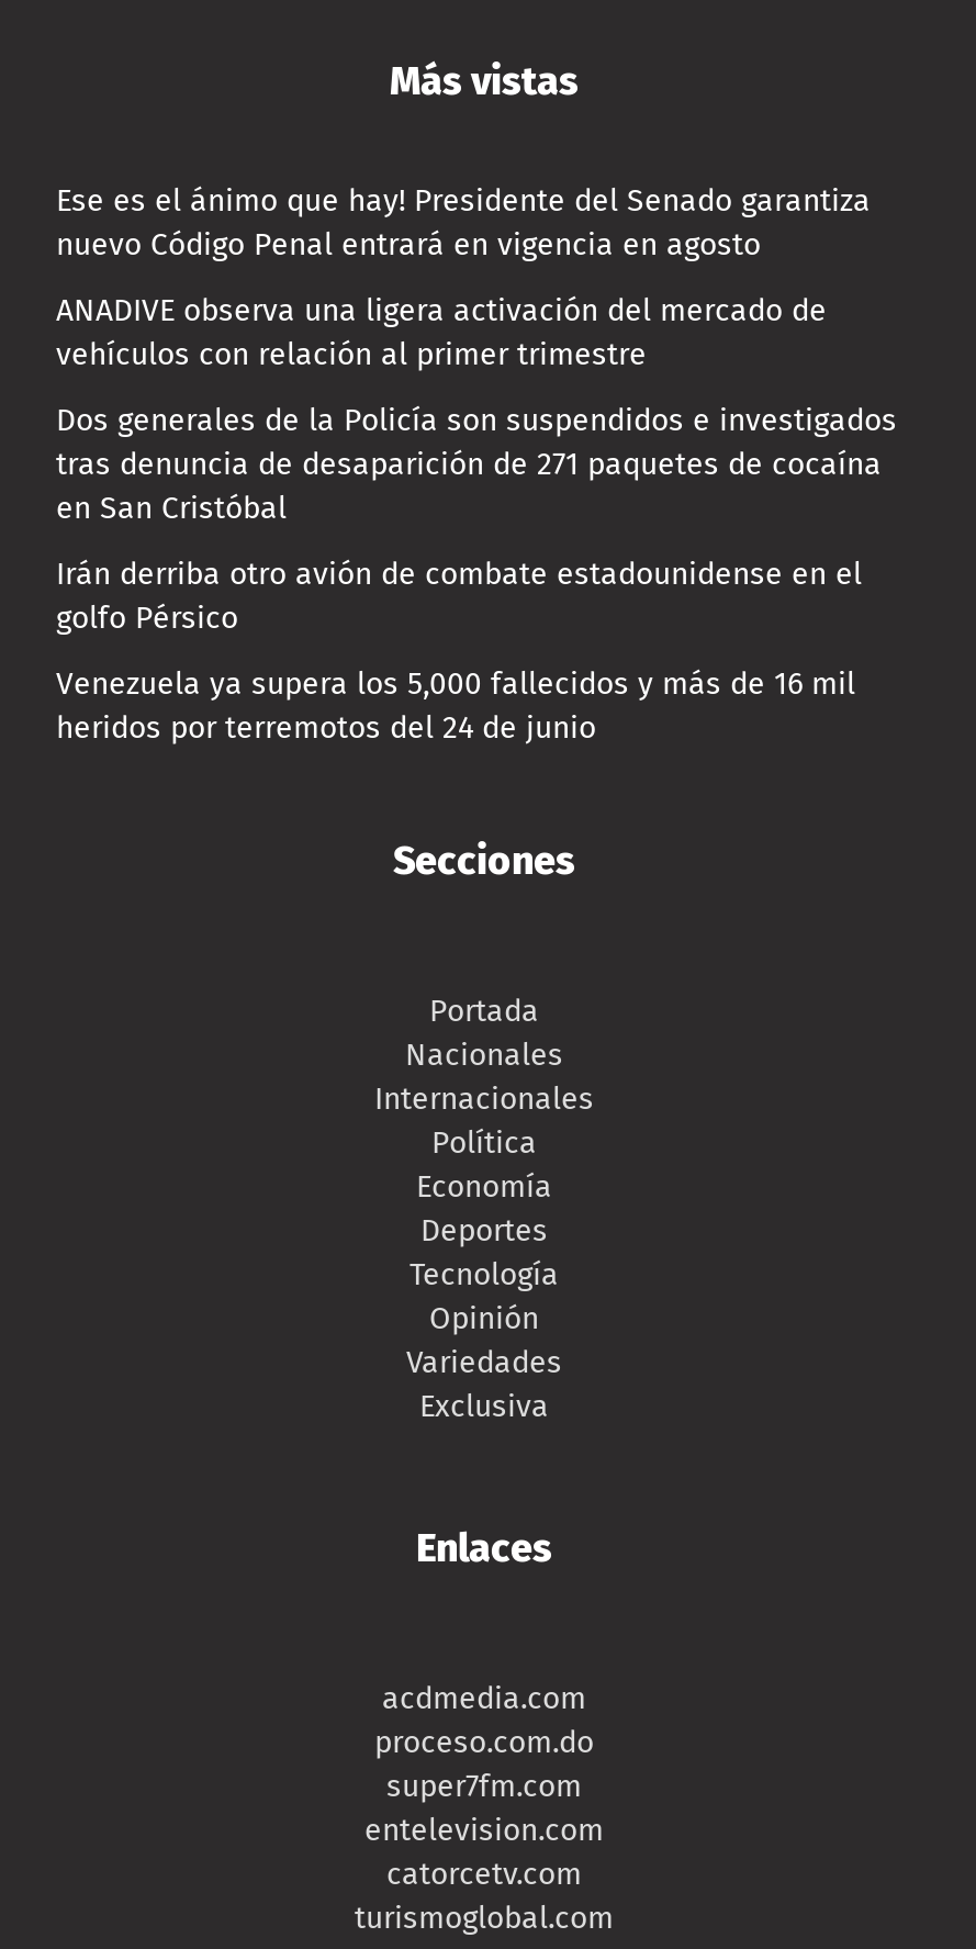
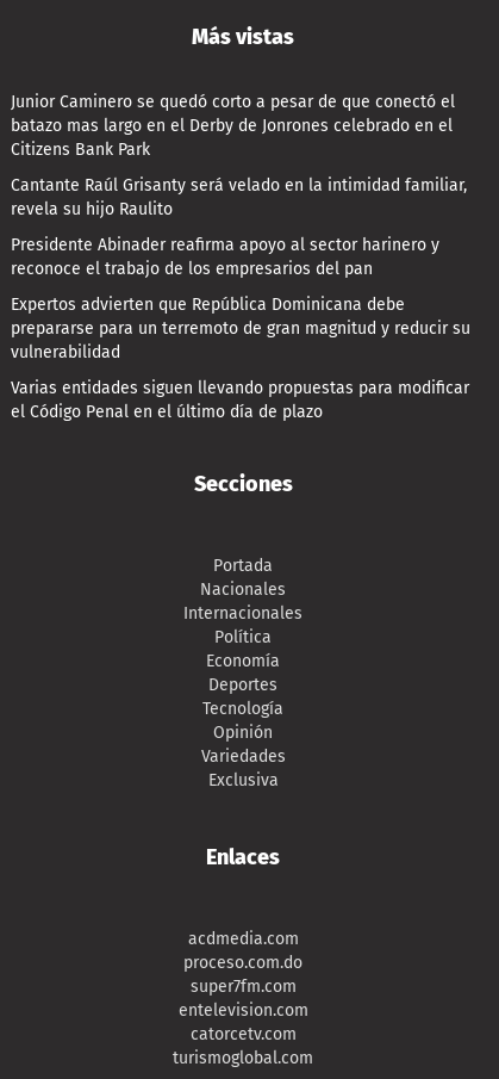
- Ese es el ánimo que hay! Presidente del Senado garantiza
- nuevo Código Penal entrará en vigencia en agosto
+ Junior Caminero se quedó corto a pesar de que conectó el
+ batazo mas largo en el Derby de Jonrones celebrado en el
+ Citizens Bank Park

- ANADIVE observa una ligera activación del mercado de
- vehículos con relación al primer trimestre
+ Cantante Raúl Grisanty será velado en la intimidad familiar,
+ revela su hijo Raulito

- Dos generales de la Policía son suspendidos e investigados
- tras denuncia de desaparición de 271 paquetes de cocaína
- en San Cristóbal
+ Presidente Abinader reafirma apoyo al sector harinero y
+ reconoce el trabajo de los empresarios del pan

- Irán derriba otro avión de combate estadounidense en el
- golfo Pérsico
+ Expertos advierten que República Dominicana debe
+ prepararse para un terremoto de gran magnitud y reducir su
+ vulnerabilidad

- Venezuela ya supera los 5,000 fallecidos y más de 16 mil
- heridos por terremotos del 24 de junio
+ Varias entidades siguen llevando propuestas para modificar
+ el Código Penal en el último día de plazo
